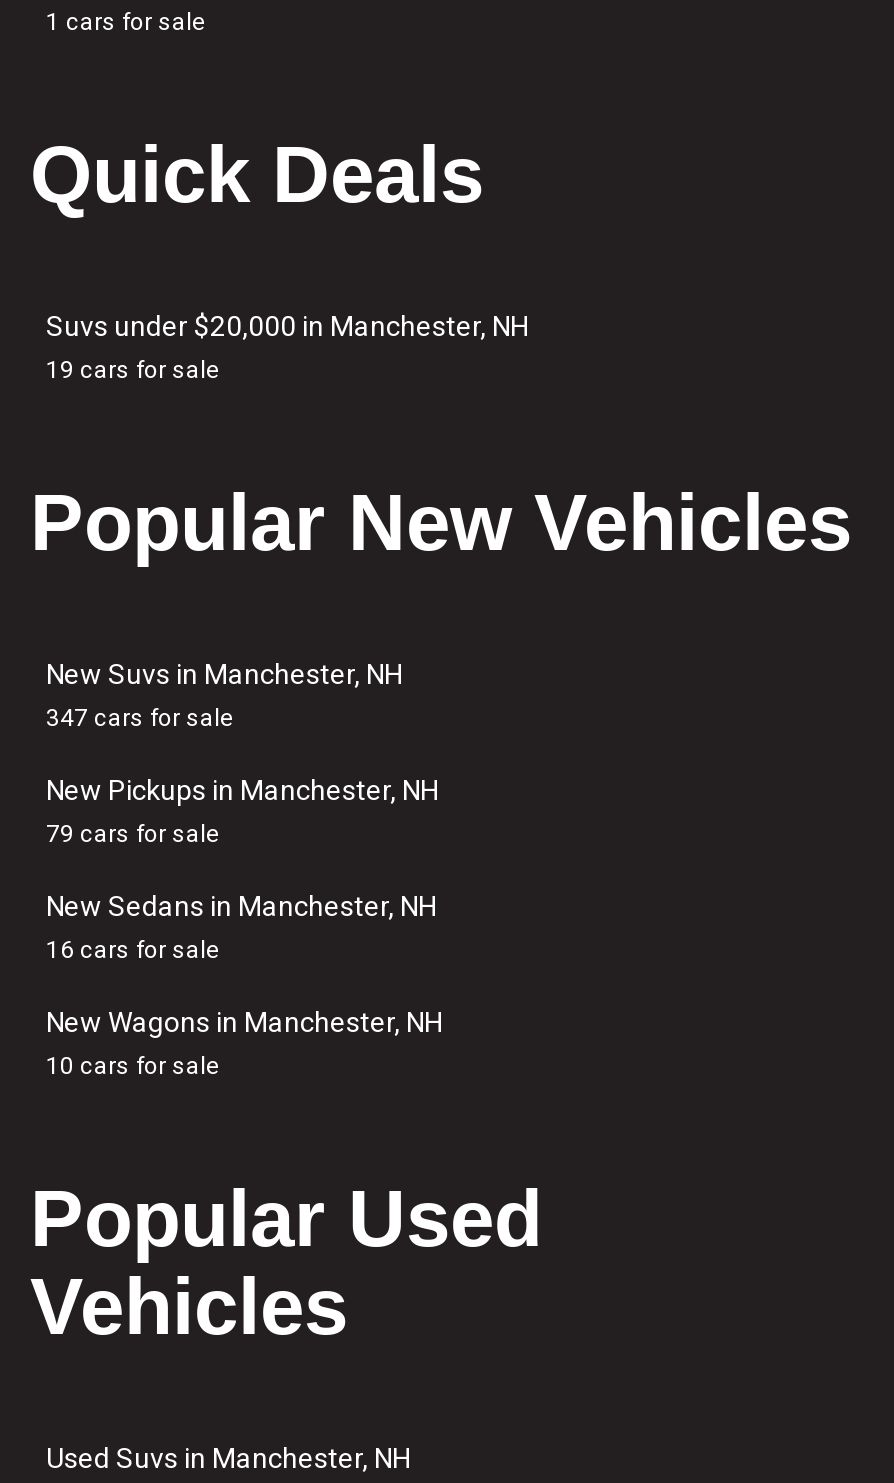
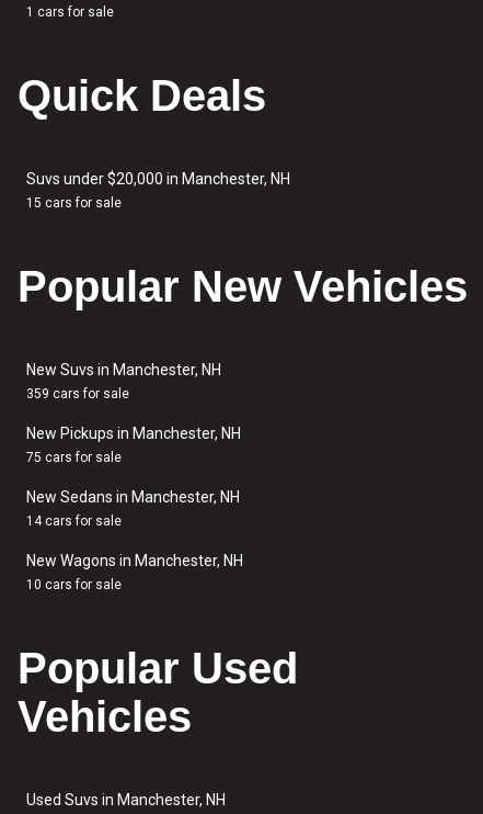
- 19 cars for sale
+ 15 cars for sale

- 347 cars for sale
+ 359 cars for sale

- 79 cars for sale
+ 75 cars for sale

- 16 cars for sale
+ 14 cars for sale
